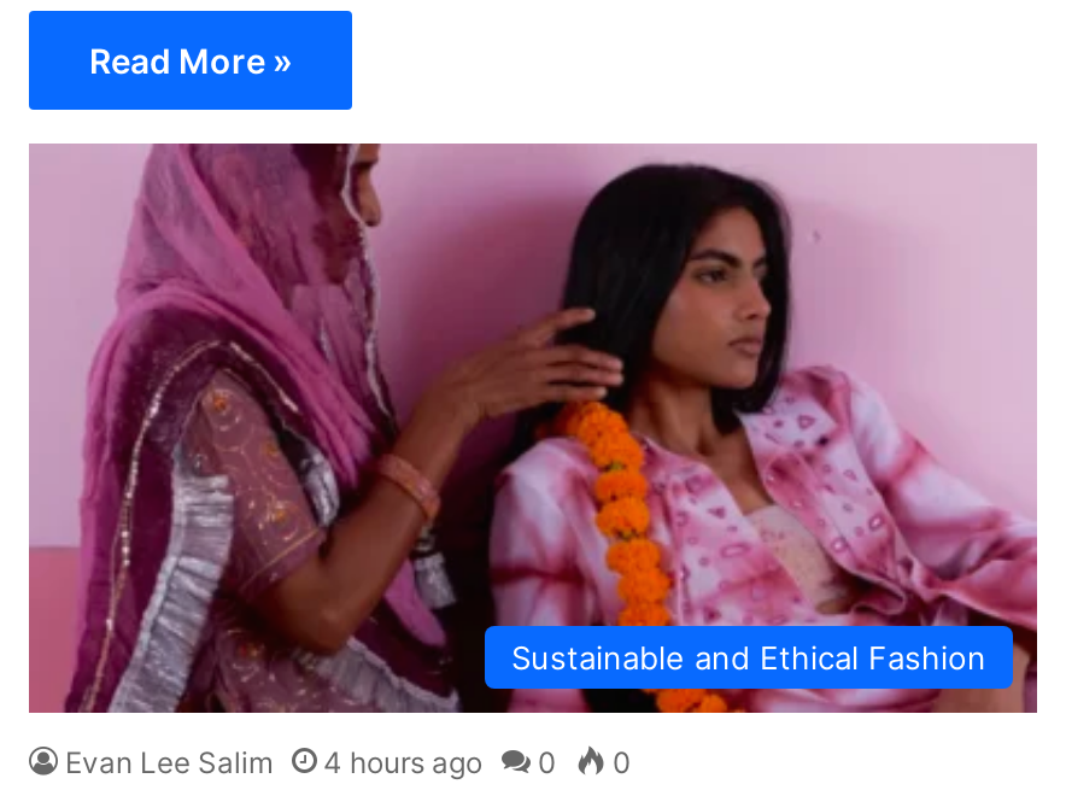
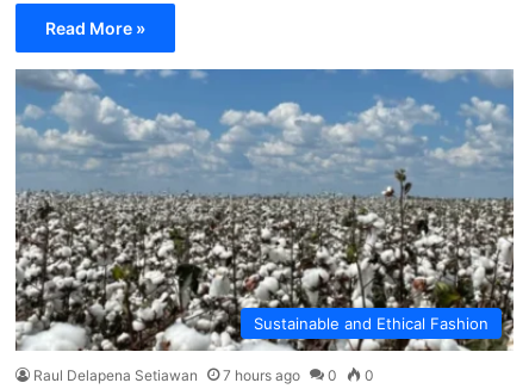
- [image]
- Evan Lee Salim
- 4 hours ago
+ [image]
+ Raul Delapena Setiawan
+ 7 hours ago
